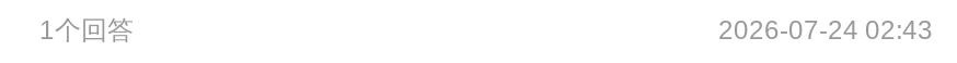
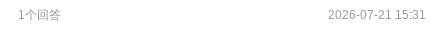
- 2026-07-24 02:43
+ 2026-07-21 15:31
